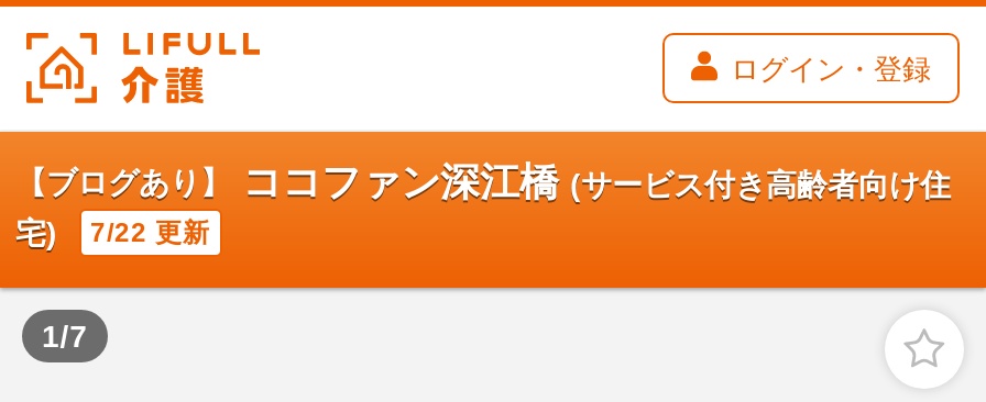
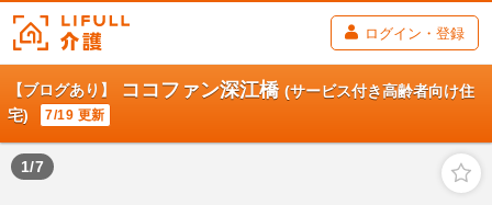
- 7/22 更新
+ 7/19 更新
